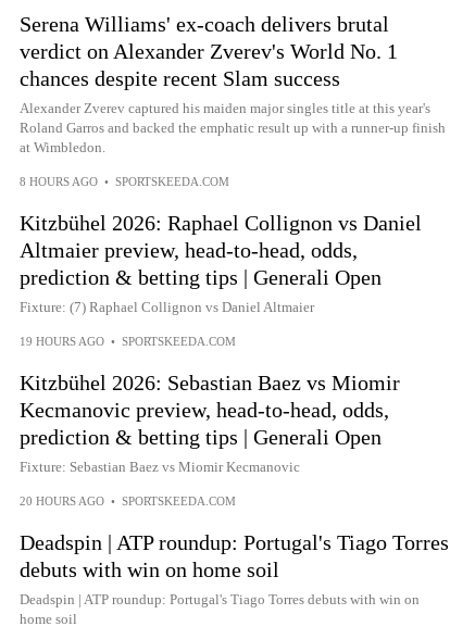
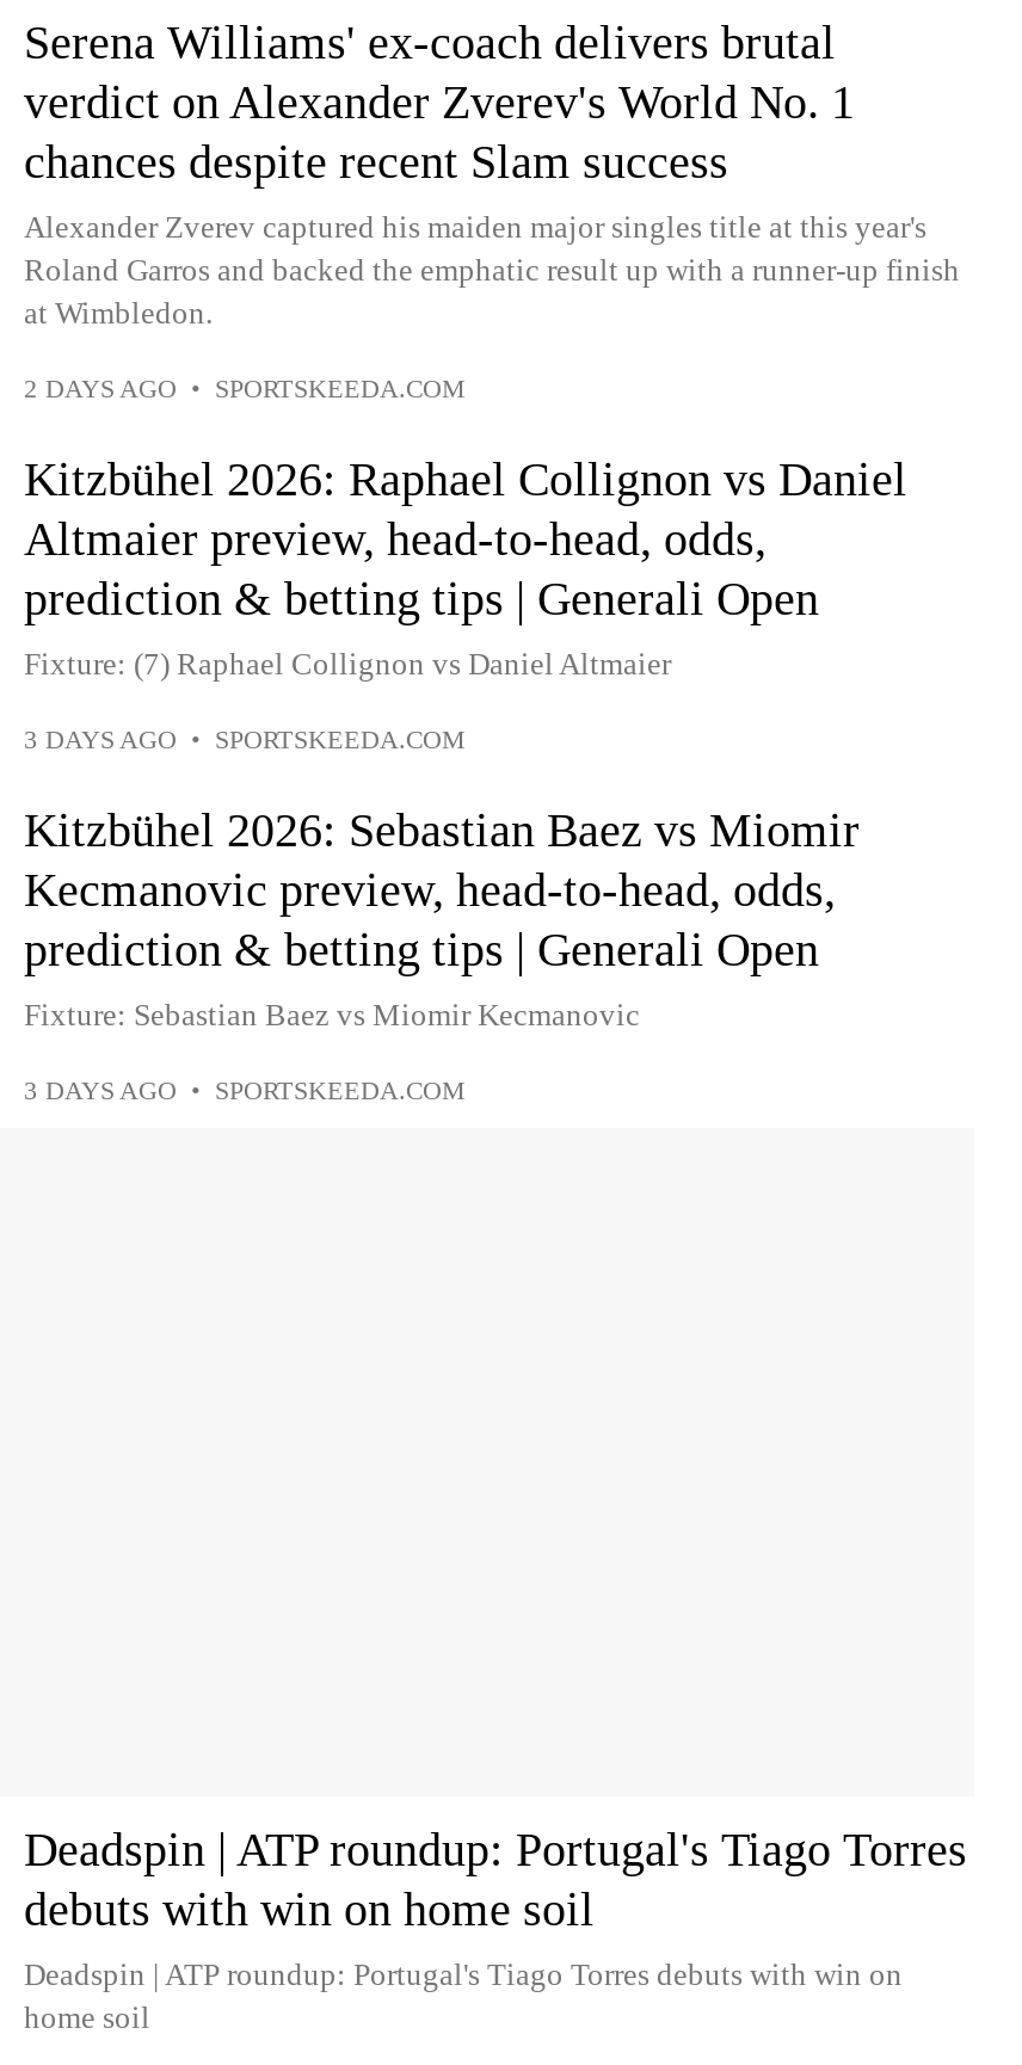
- 8 HOURS AGO • SPORTSKEEDA.COM
+ 2 DAYS AGO • SPORTSKEEDA.COM

- 19 HOURS AGO • SPORTSKEEDA.COM
+ 3 DAYS AGO • SPORTSKEEDA.COM

- 20 HOURS AGO • SPORTSKEEDA.COM
+ 3 DAYS AGO • SPORTSKEEDA.COM
